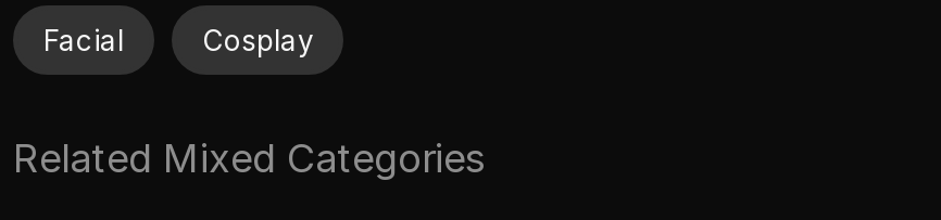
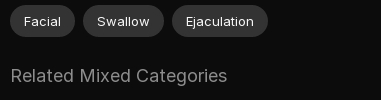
- Cosplay
+ Swallow
+ Ejaculation
